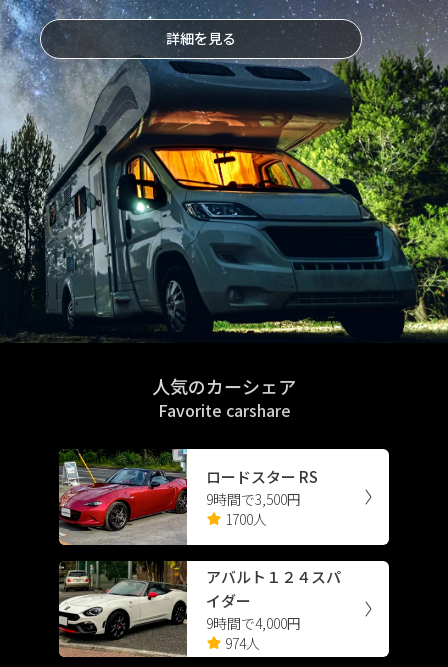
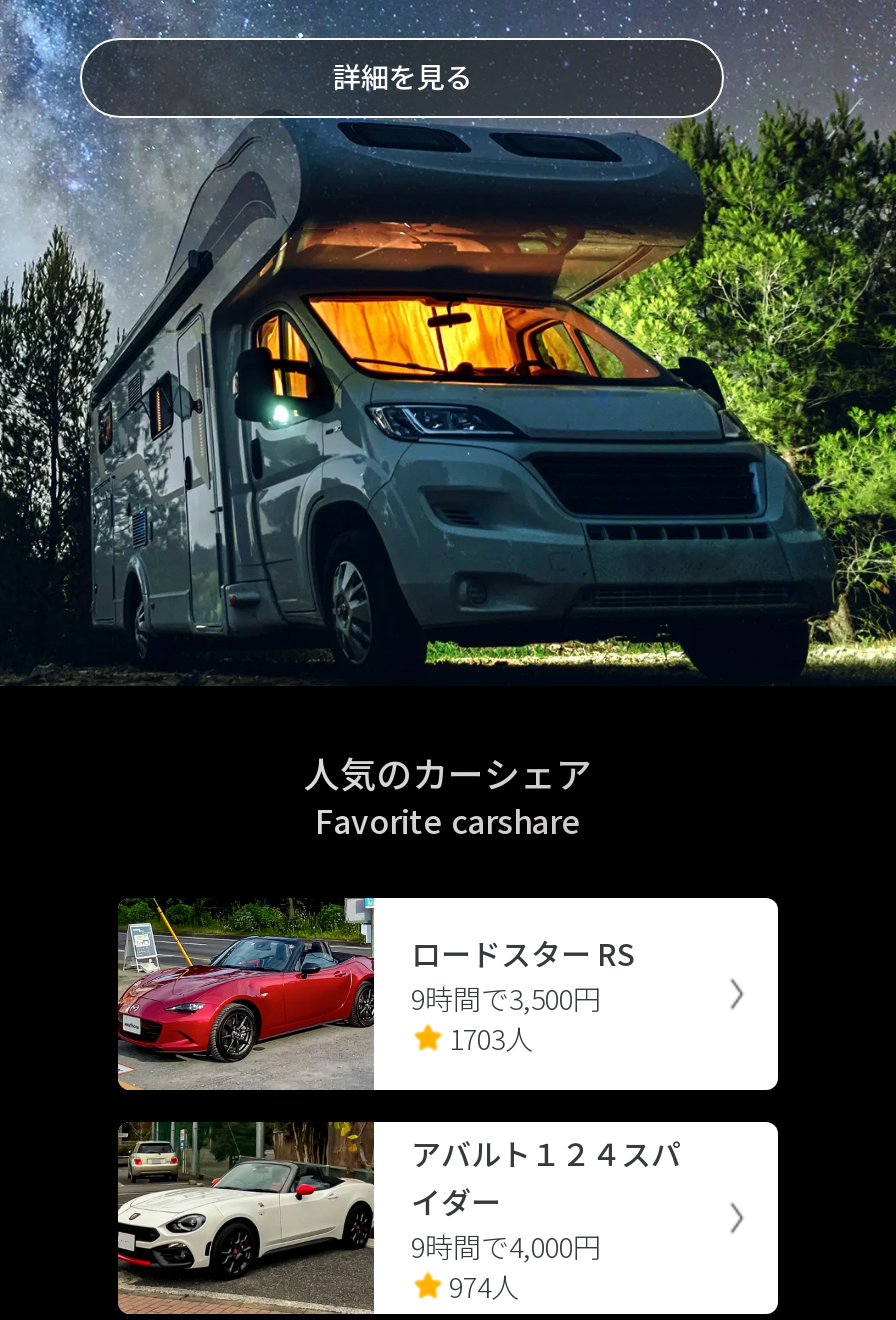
- 1700人
+ 1703人
